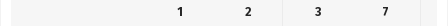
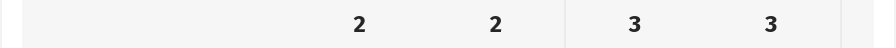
- 1
+ 2

- 7
+ 3
